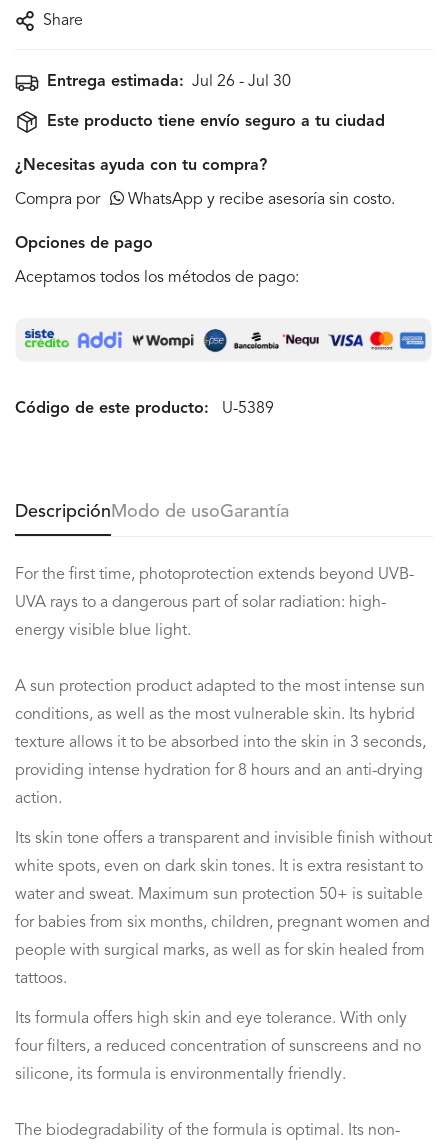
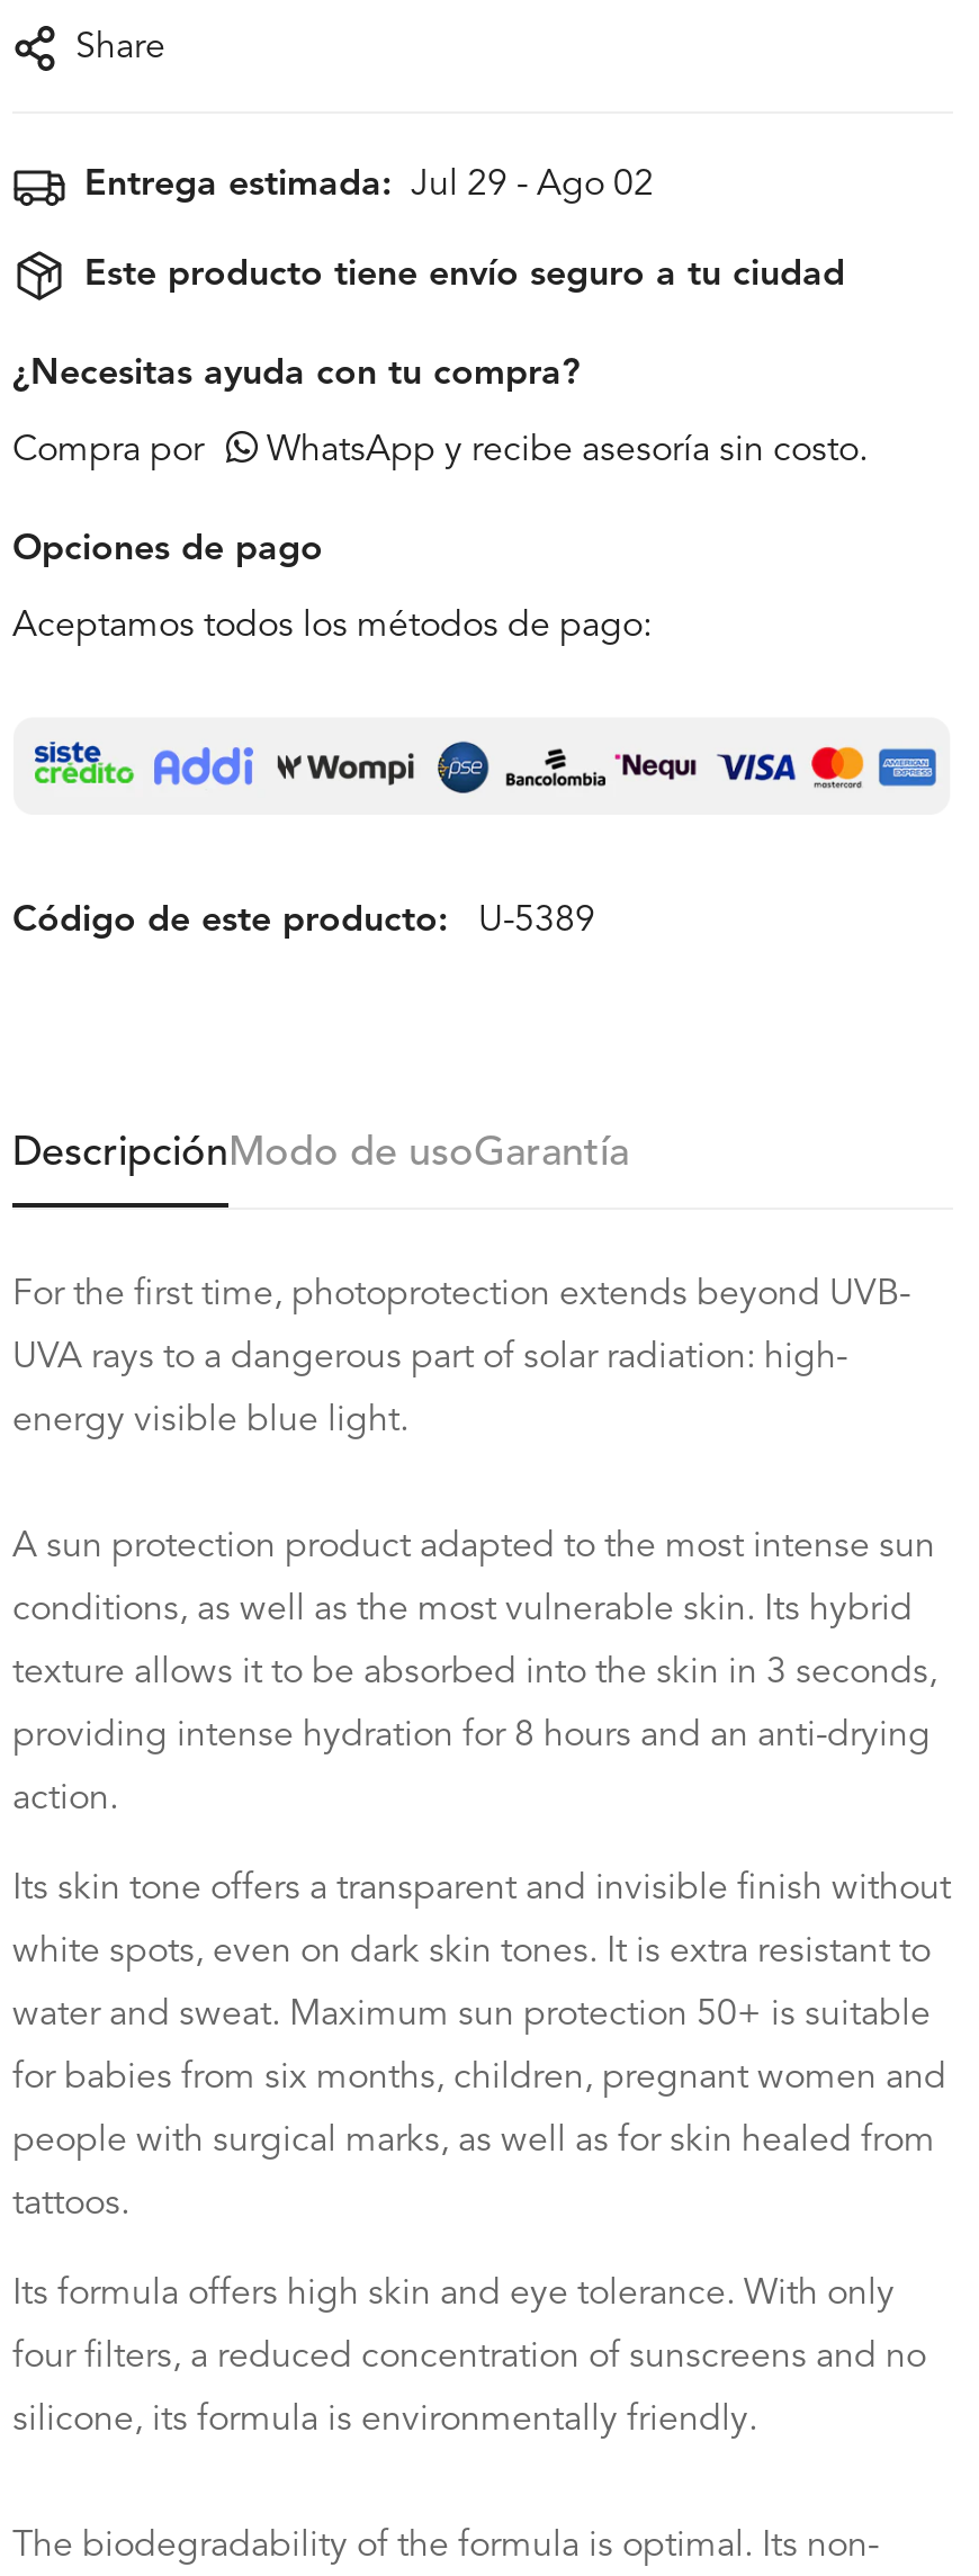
- Entrega estimada: Jul 26 - Jul 30
+ Entrega estimada: Jul 29 - Ago 02
